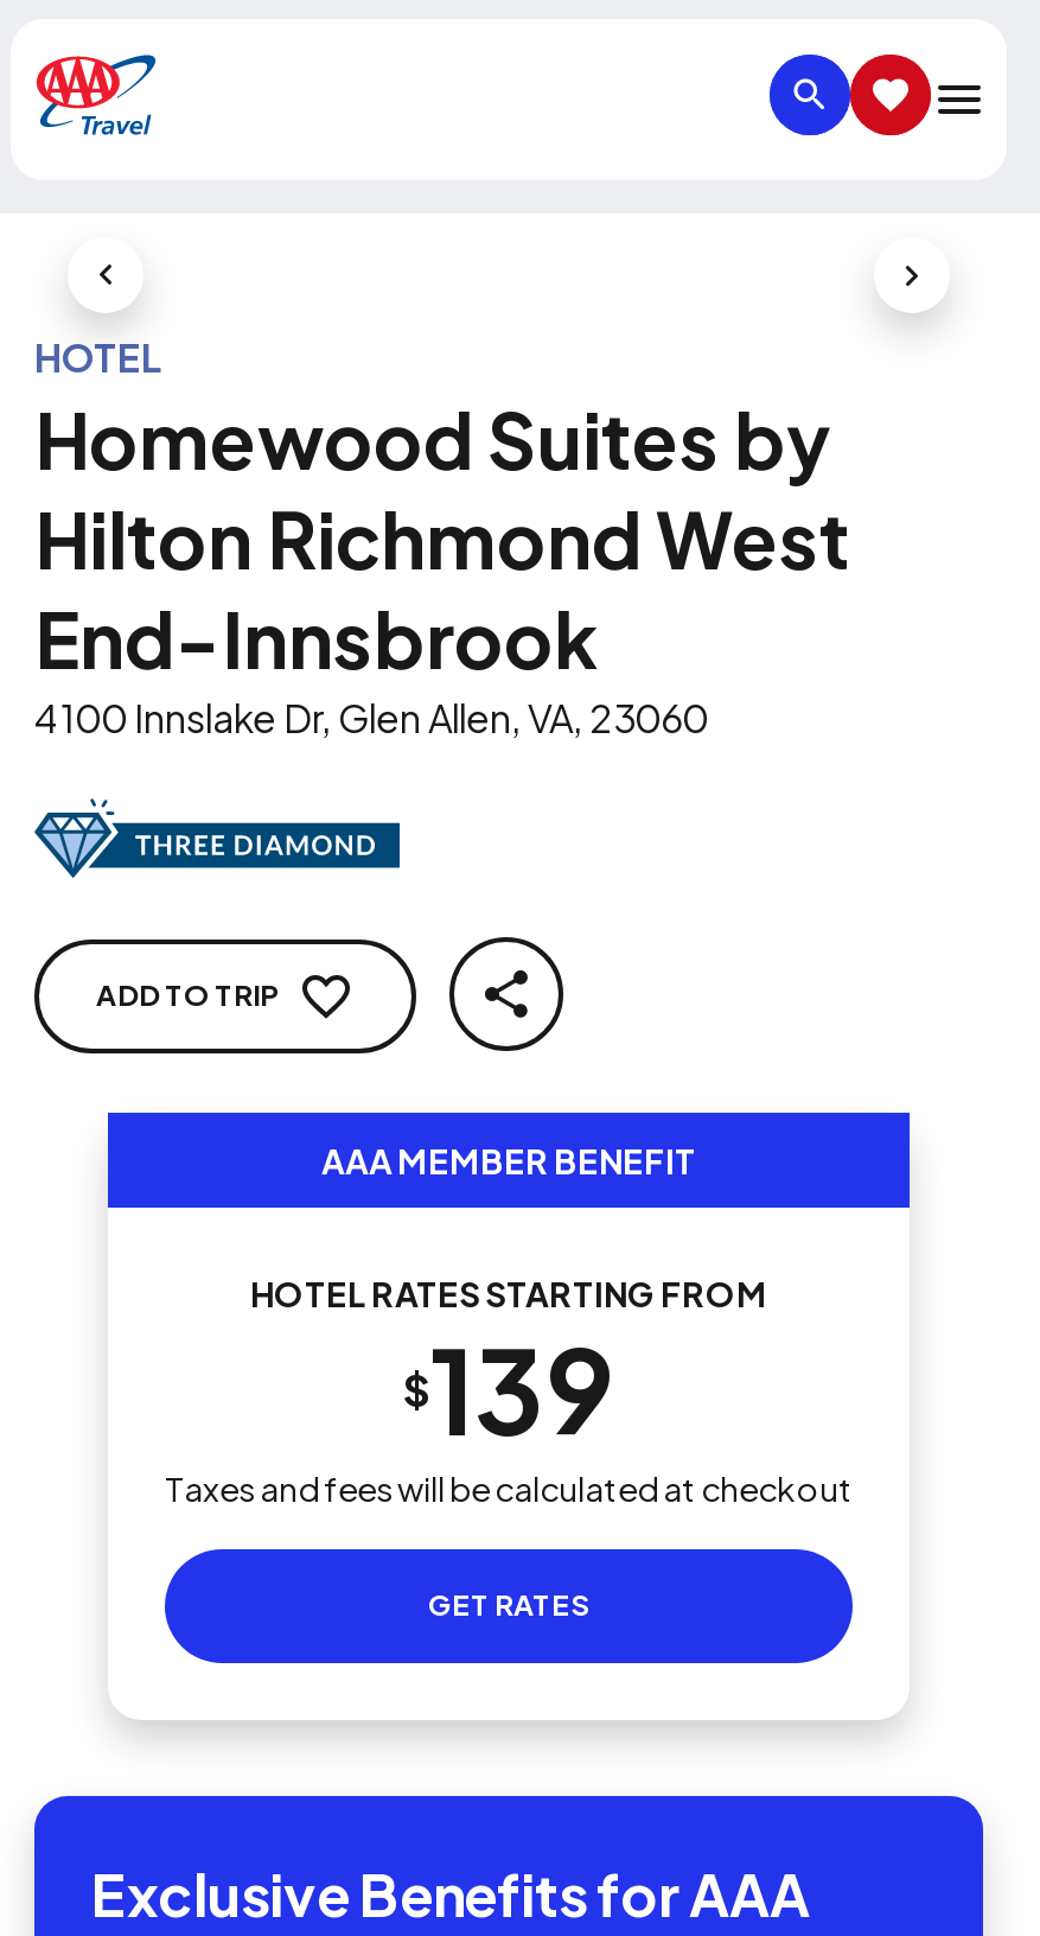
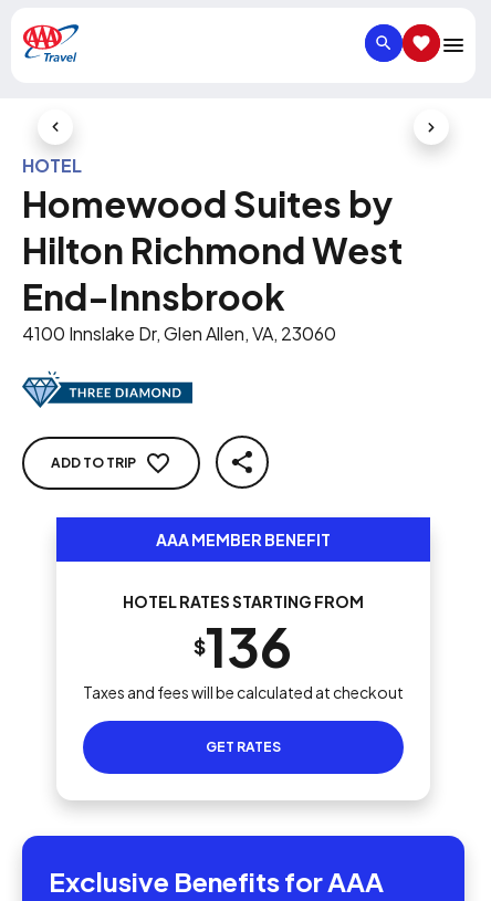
- $139
+ $136
